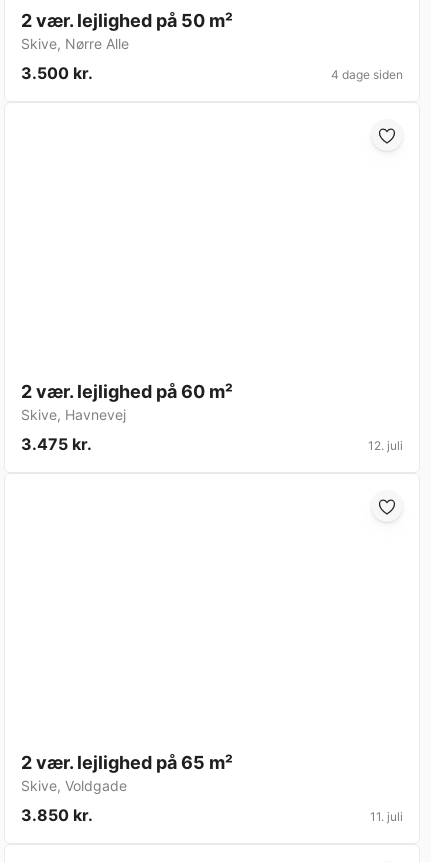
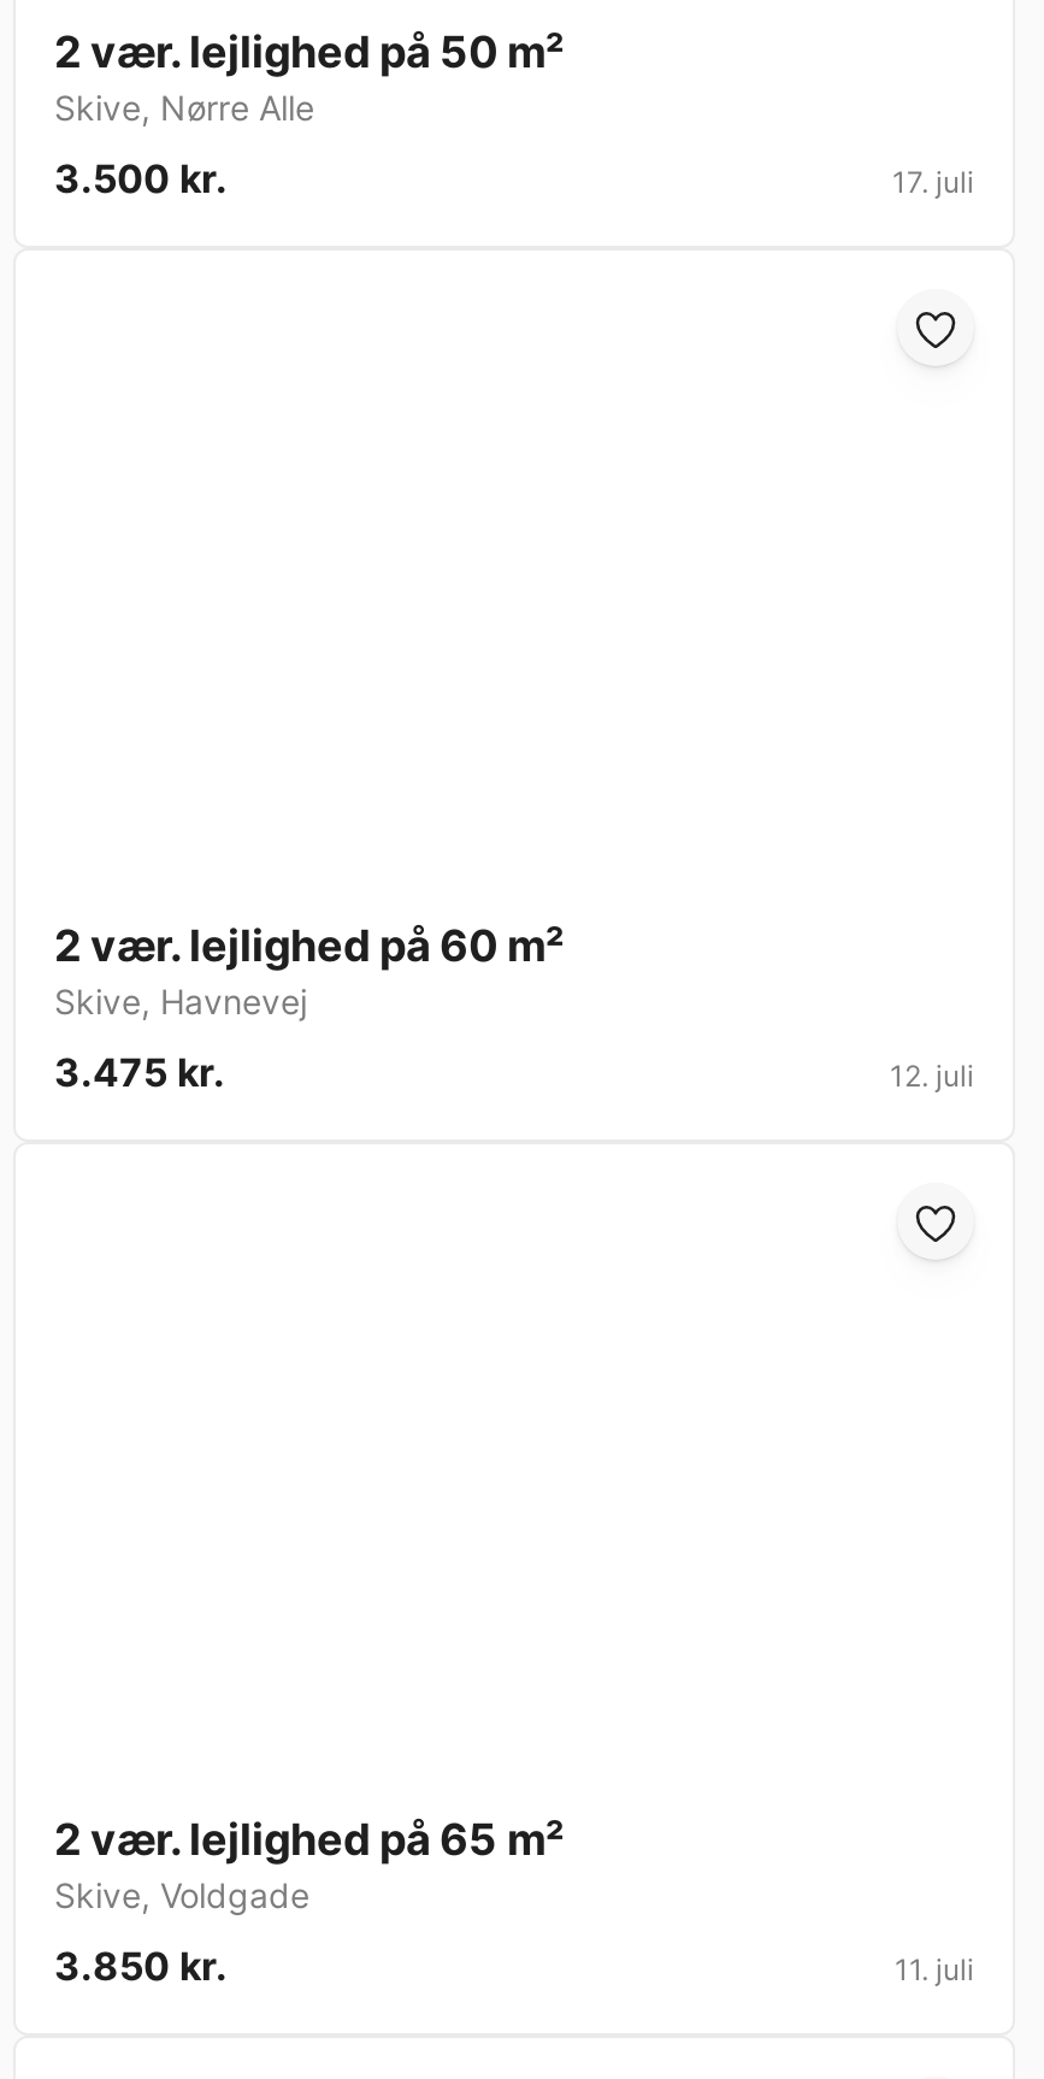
- 4 dage siden
+ 17. juli
